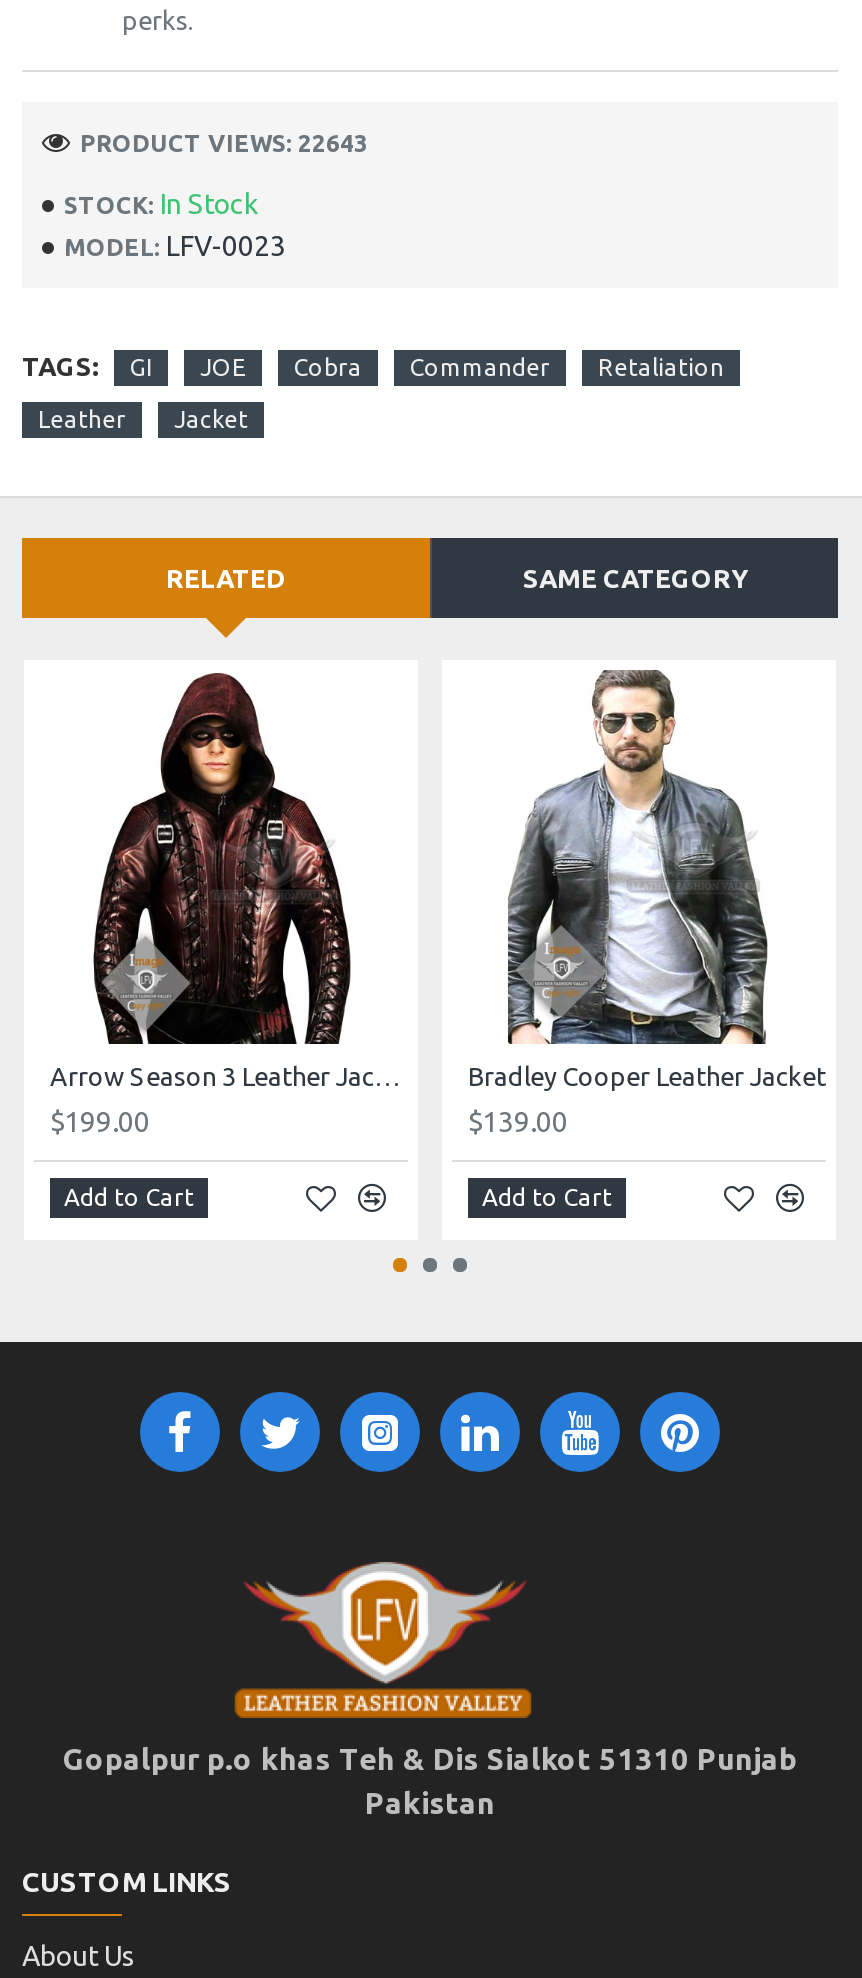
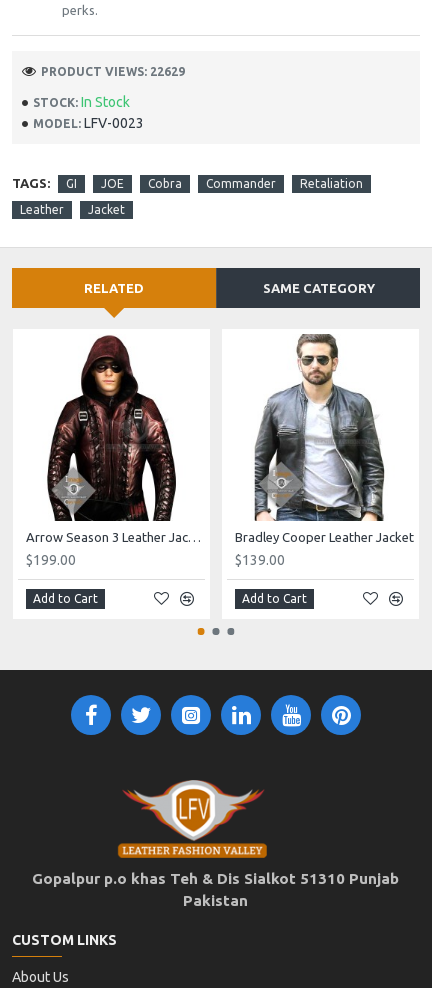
- PRODUCT VIEWS: 22643
+ PRODUCT VIEWS: 22629
